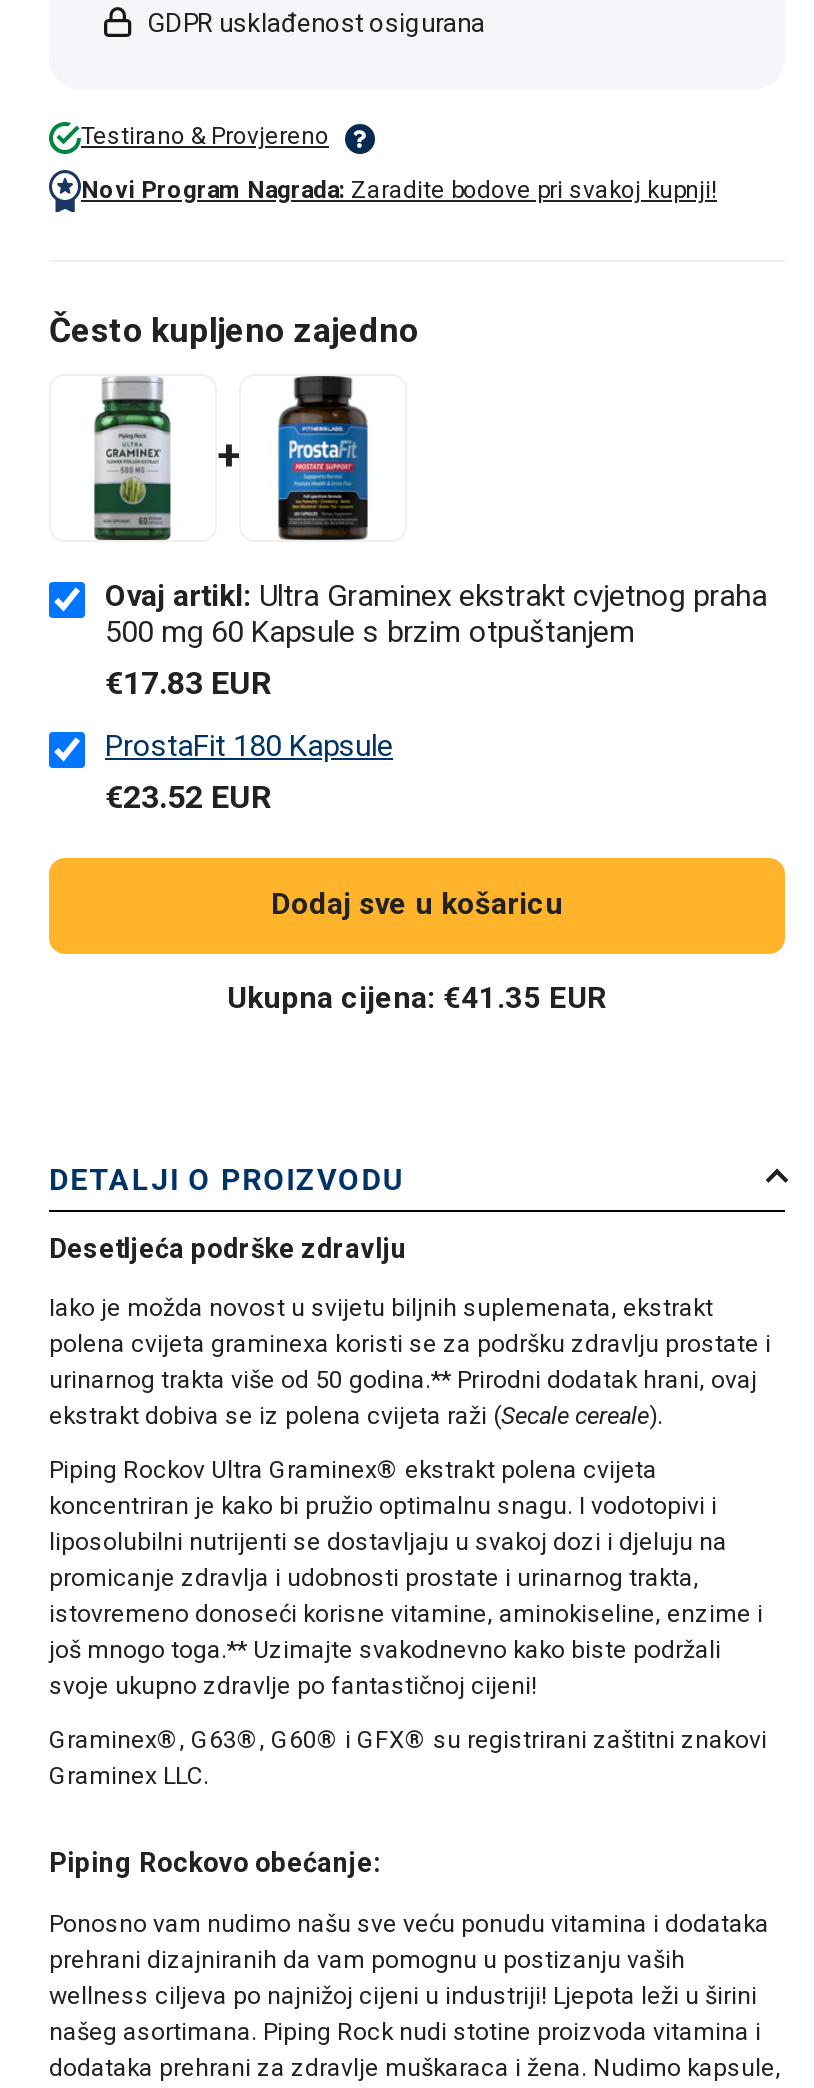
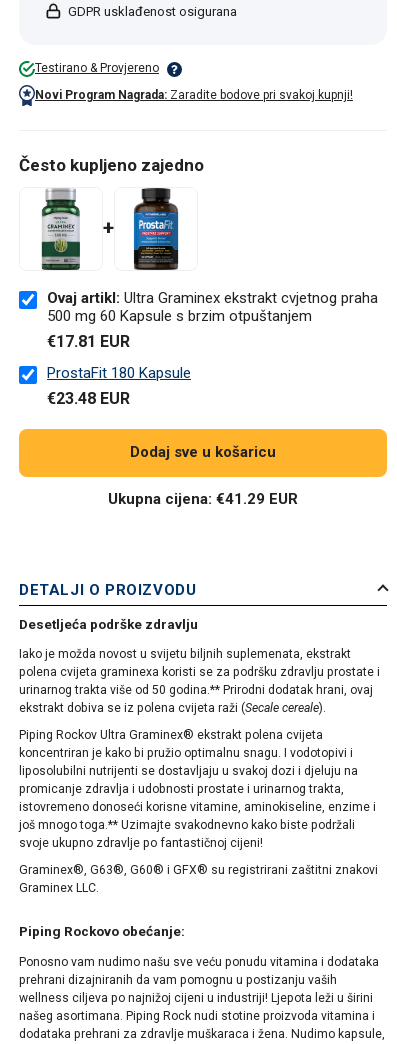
- €17.83 EUR
+ €17.81 EUR

- €23.52 EUR
+ €23.48 EUR

- Ukupna cijena: €41.35 EUR
+ Ukupna cijena: €41.29 EUR
